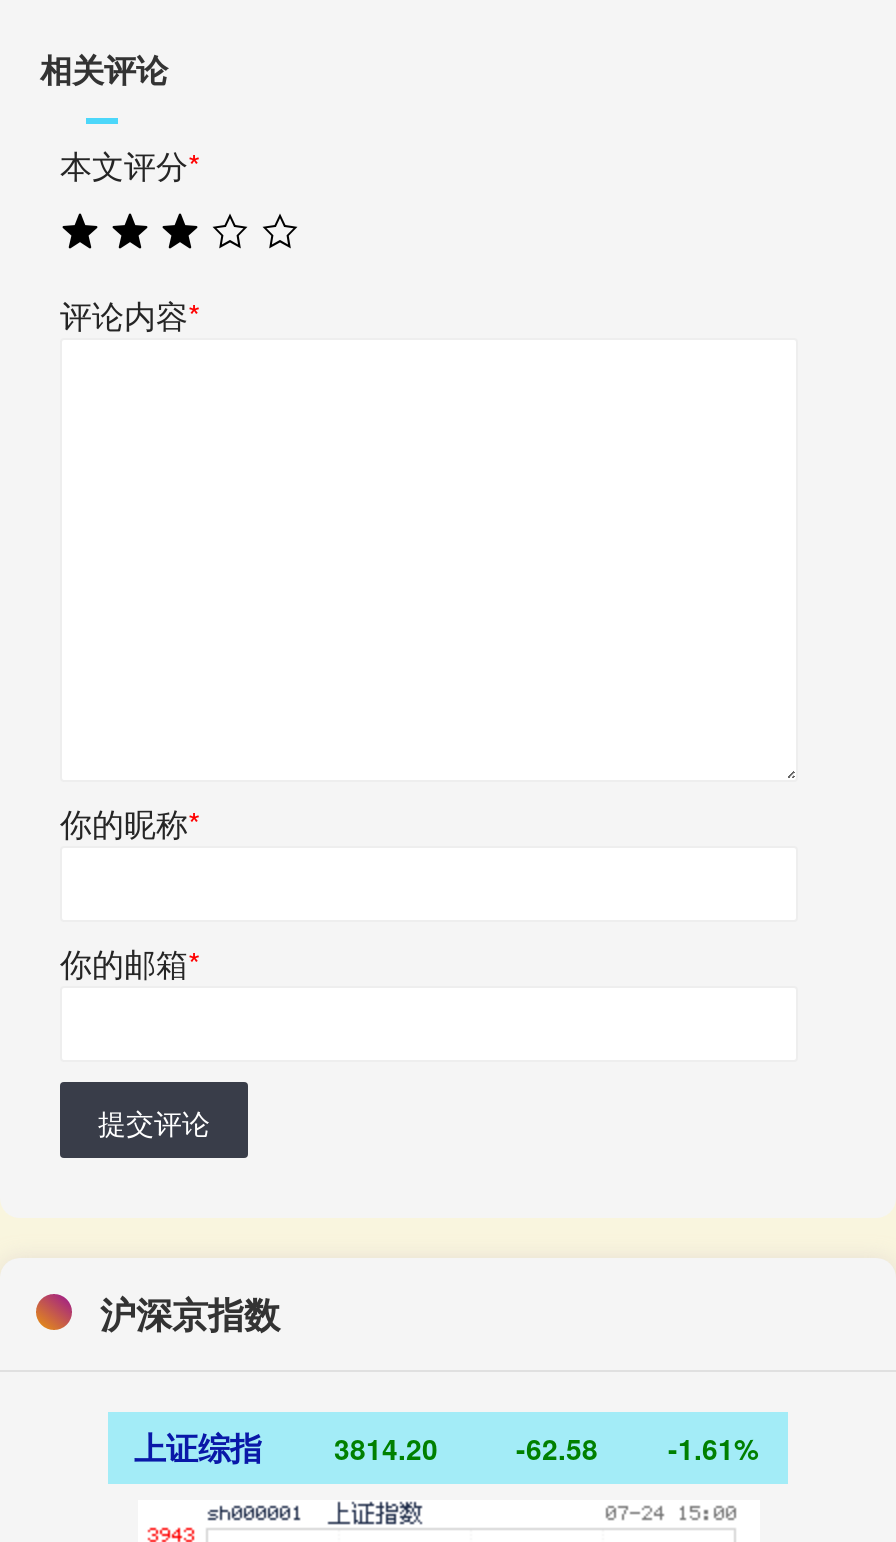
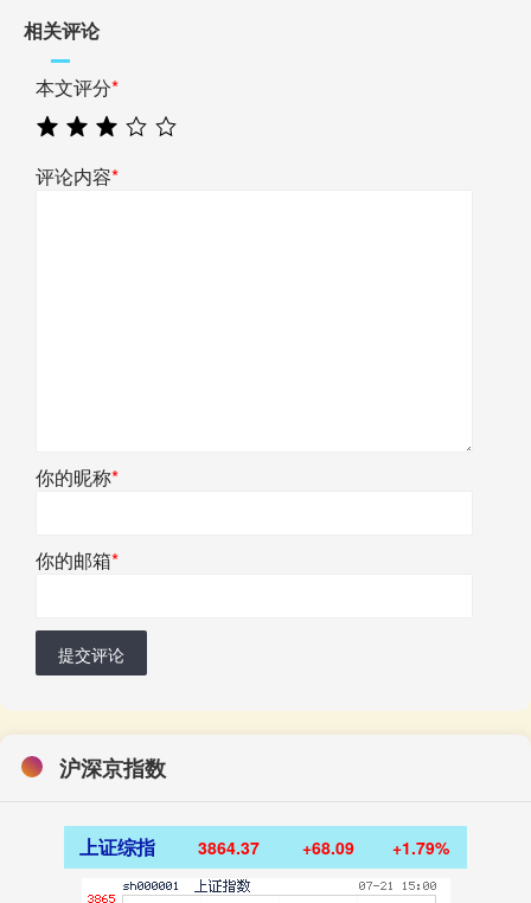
- 3814.20
+ 3864.37

- -62.58
+ +68.09

- -1.61%
+ +1.79%
